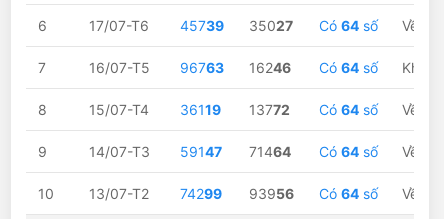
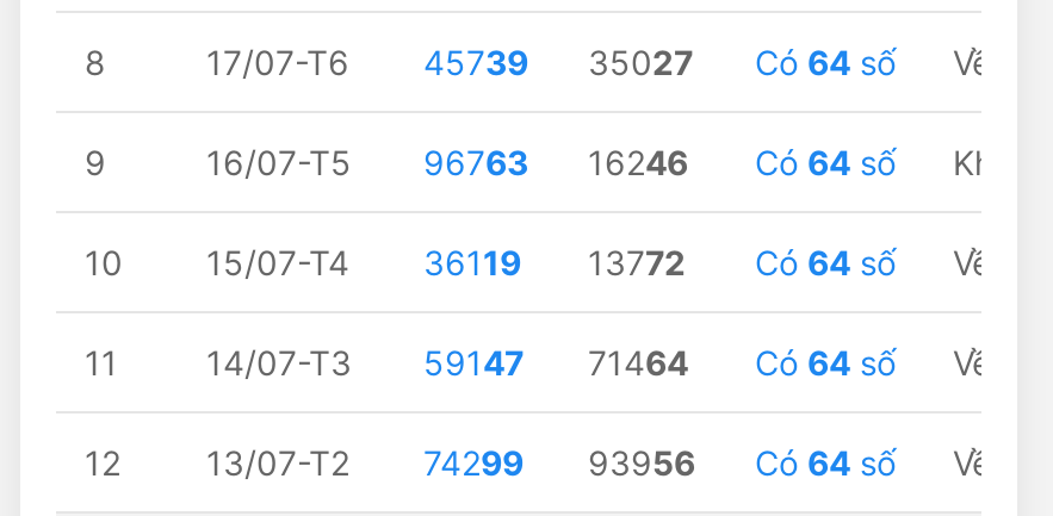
- 6
+ 8

- 7
+ 9

- 8
+ 10

- 9
+ 11

- 10
+ 12
